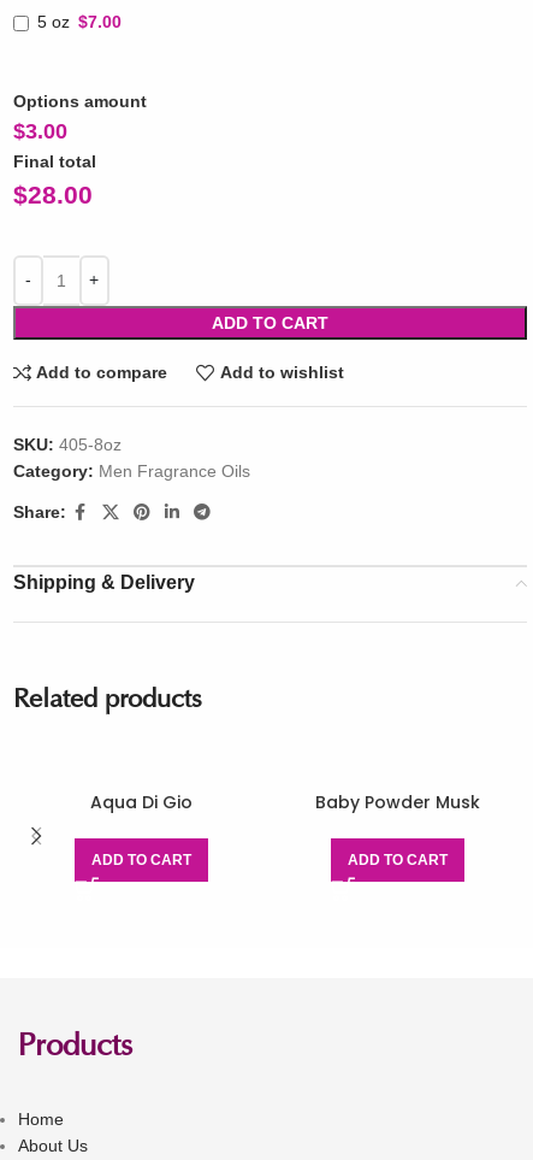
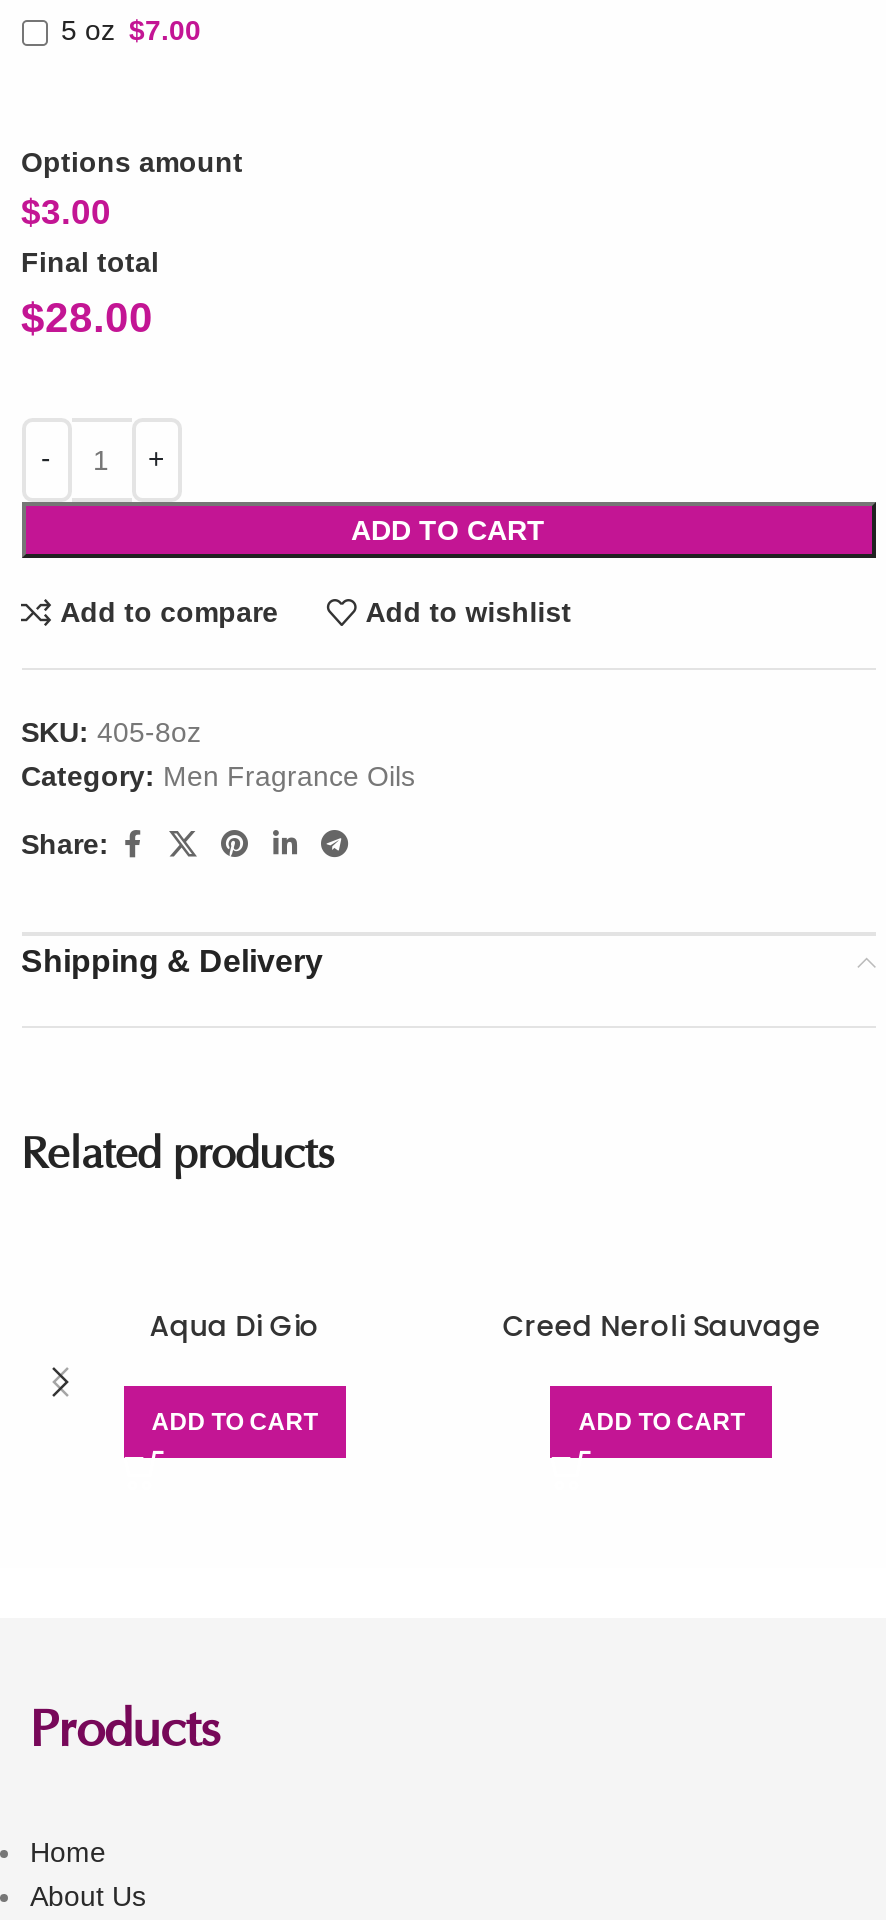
- Baby Powder Musk
+ Creed Neroli Sauvage
